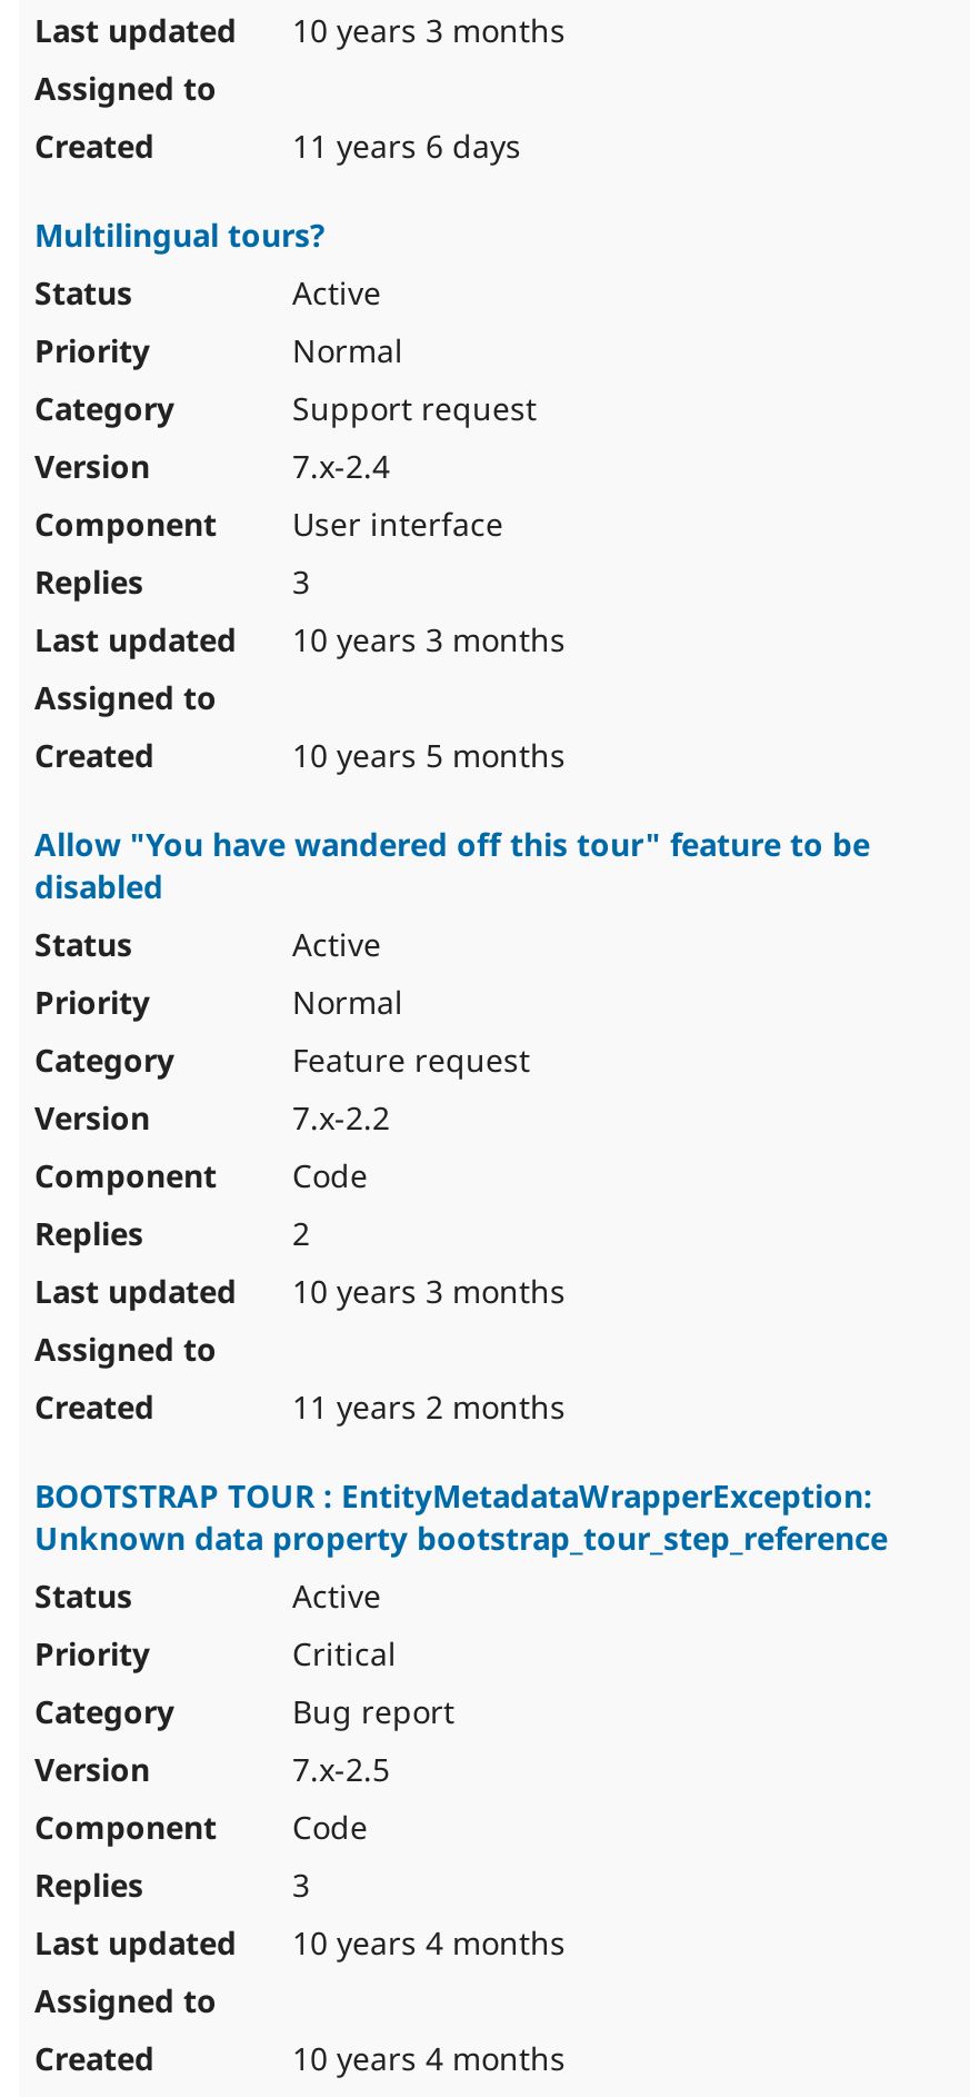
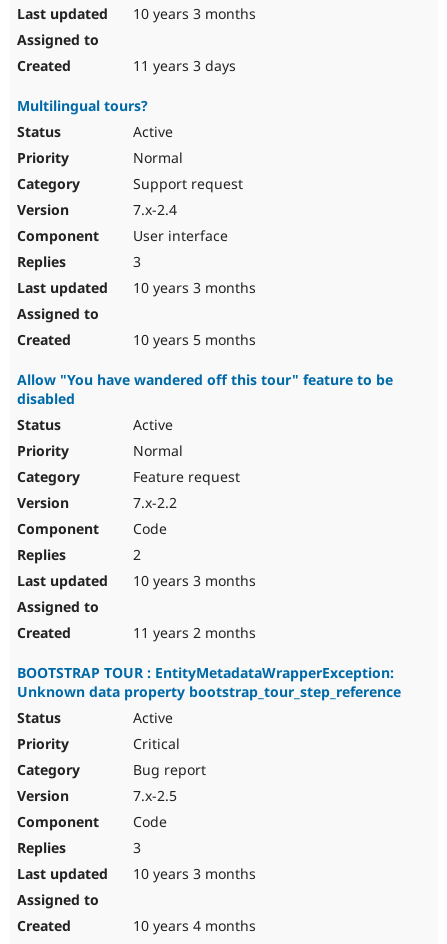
- 11 years 6 days
+ 11 years 3 days

- 10 years 4 months
+ 10 years 3 months
